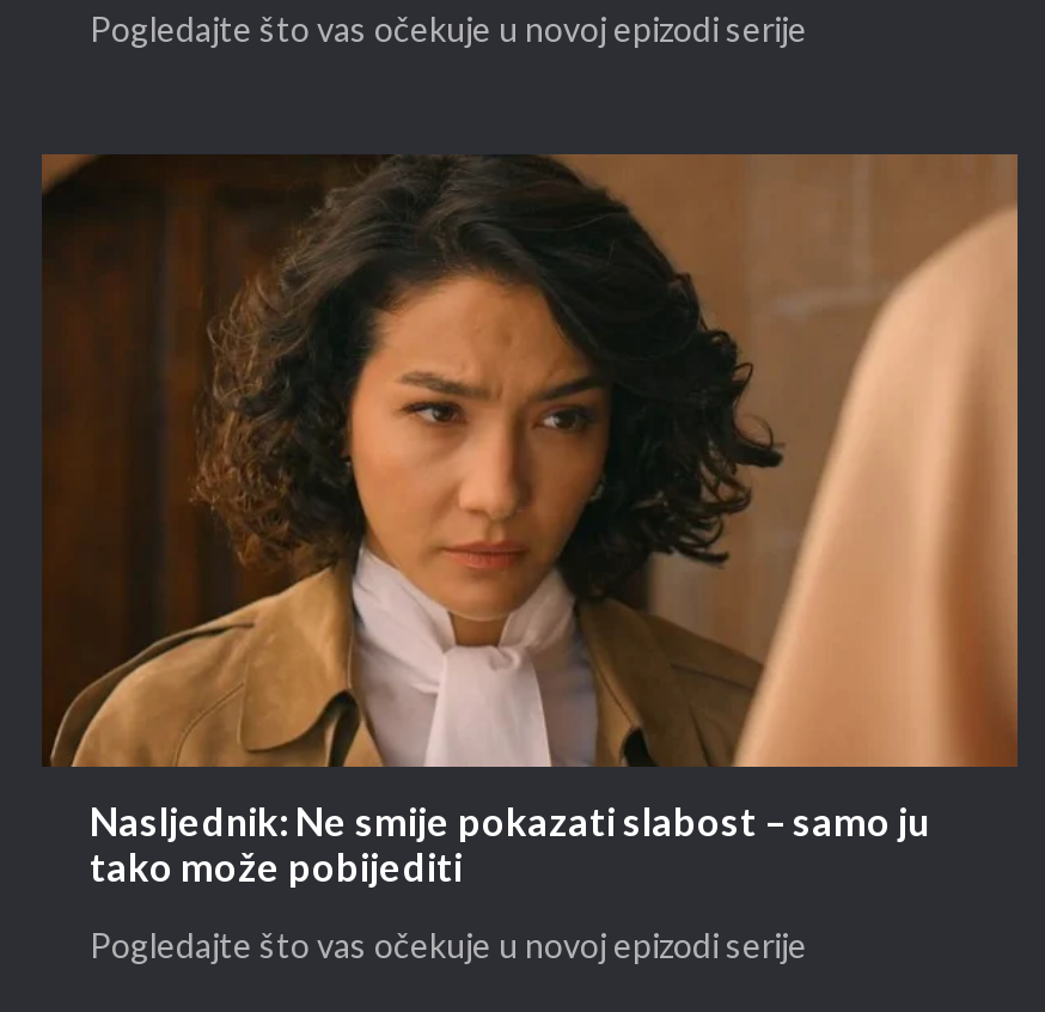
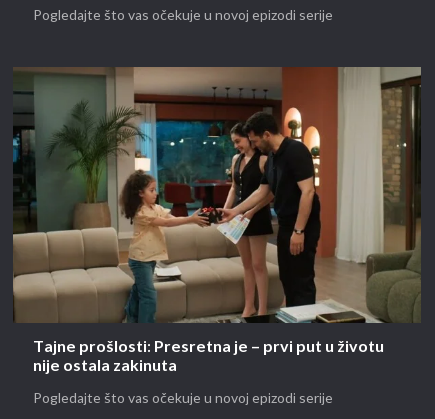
- [image]
- Nasljednik: Ne smije pokazati slabost – samo ju
- tako može pobijediti
+ [image]
+ Tajne prošlosti: Presretna je – prvi put u životu
+ nije ostala zakinuta
